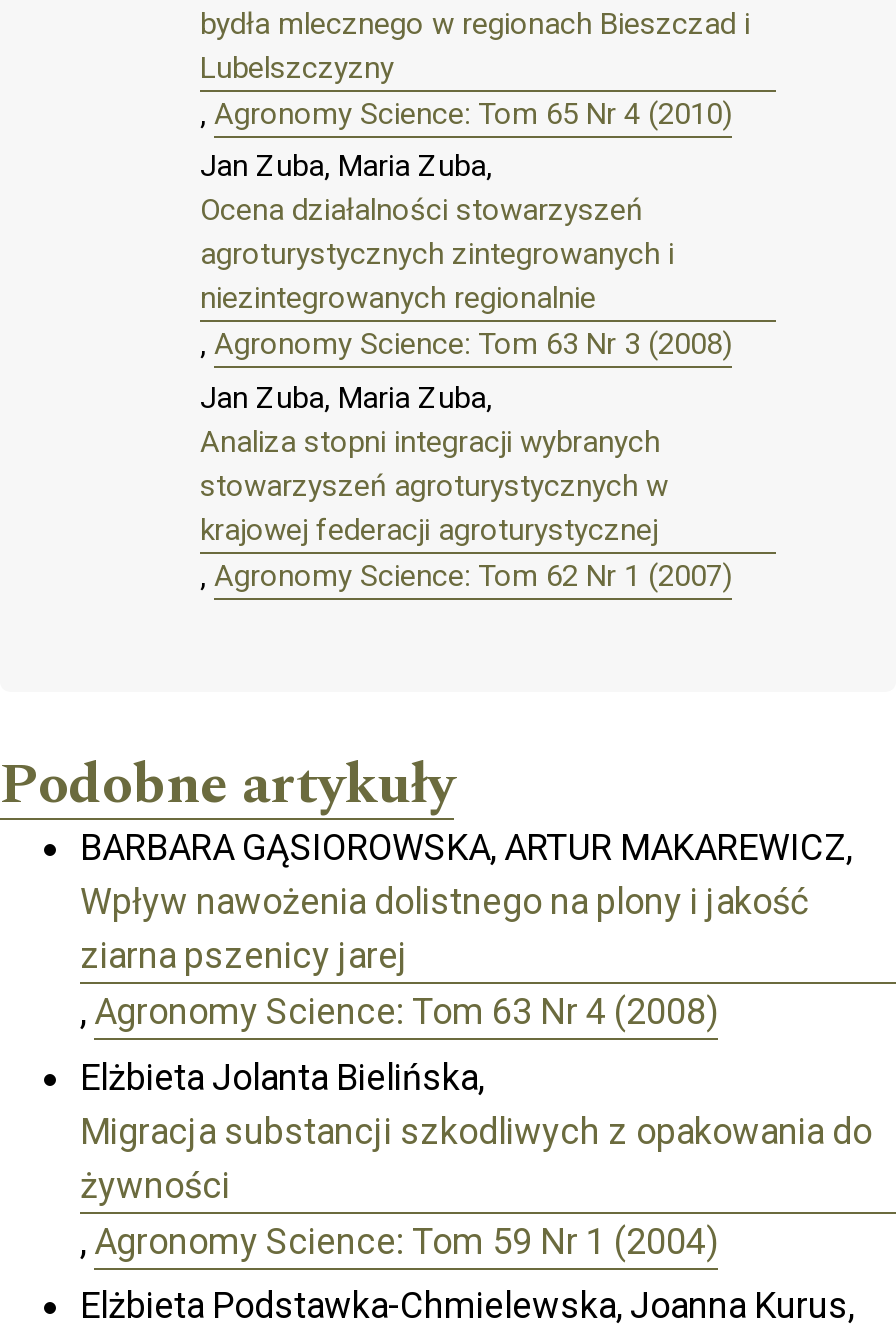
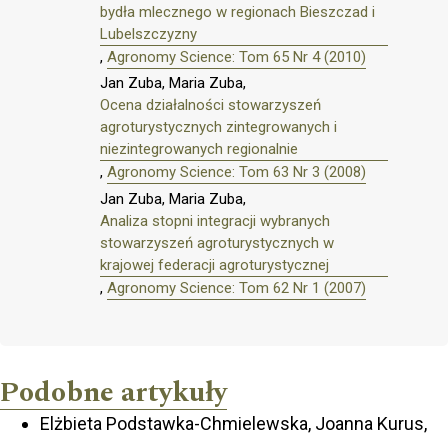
- BARBARA GĄSIOROWSKA, ARTUR MAKAREWICZ,
- Wpływ nawożenia dolistnego na plony i jakość
- ziarna pszenicy jarej
- , Agronomy Science: Tom 63 Nr 4 (2008)
- Elżbieta Jolanta Bielińska,
- Migracja substancji szkodliwych z opakowania do
- żywności
- , Agronomy Science: Tom 59 Nr 1 (2004)
